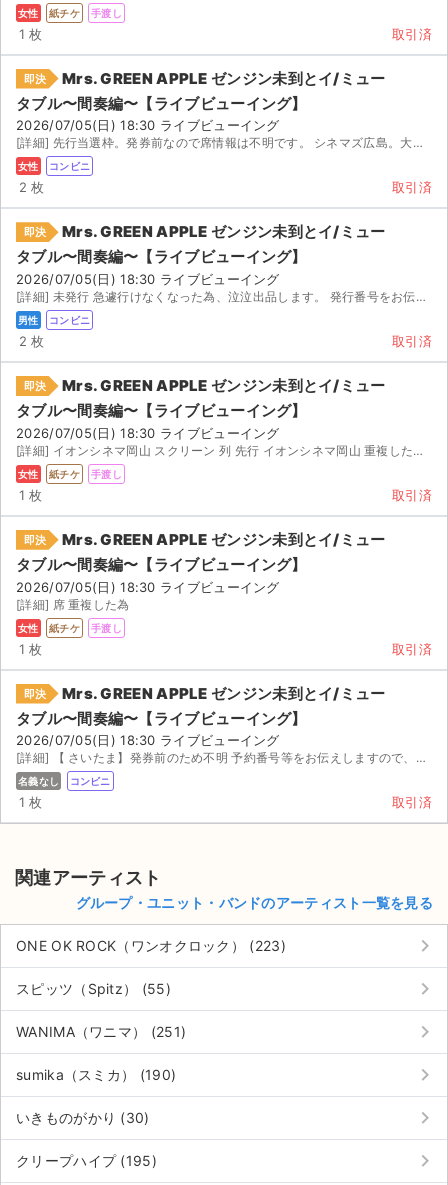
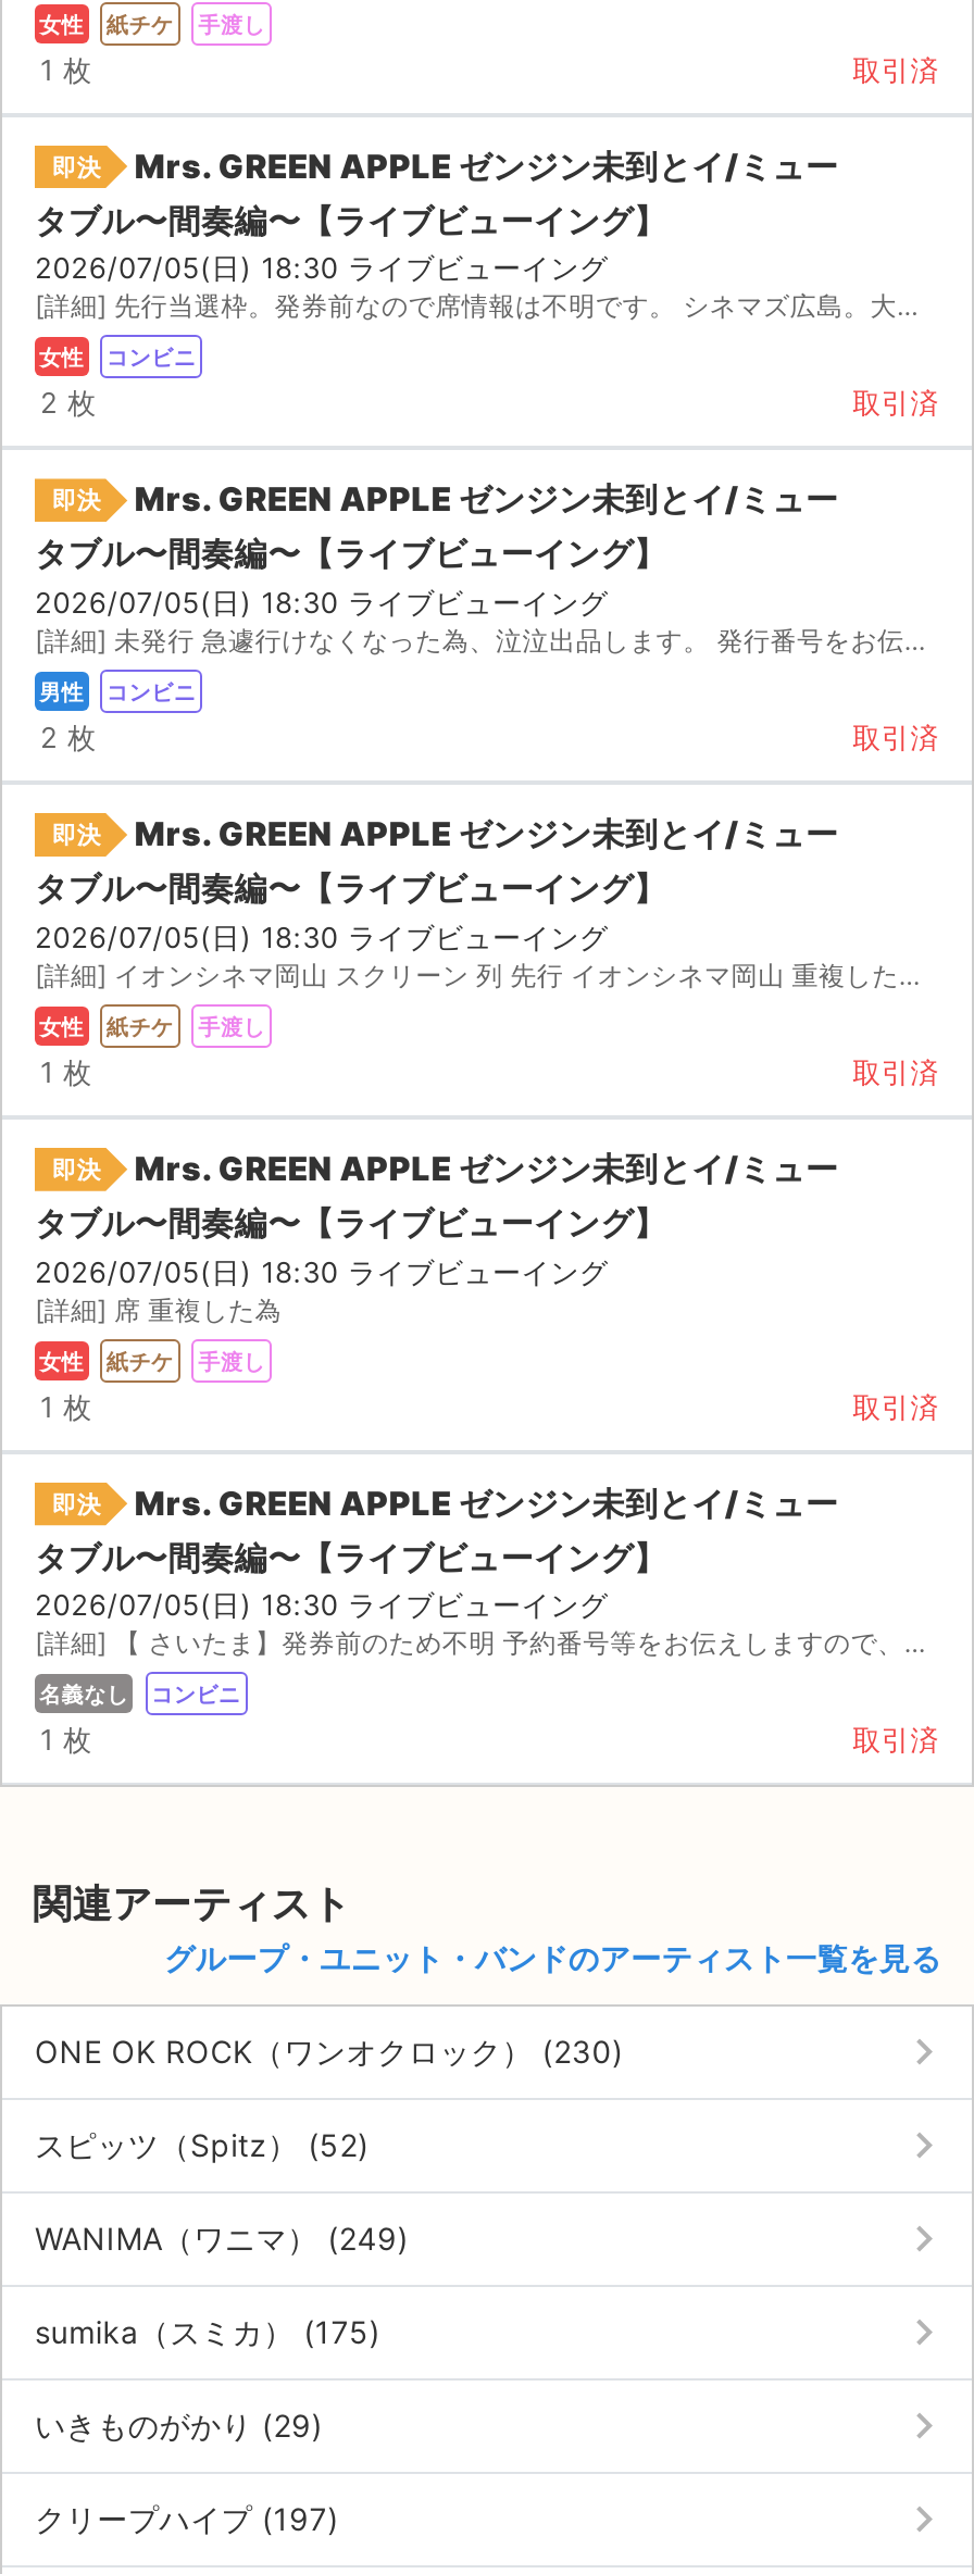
- ONE OK ROCK（ワンオクロック） (223)
+ ONE OK ROCK（ワンオクロック） (230)

- スピッツ（Spitz） (55)
+ スピッツ（Spitz） (52)

- WANIMA（ワニマ） (251)
+ WANIMA（ワニマ） (249)

- sumika（スミカ） (190)
+ sumika（スミカ） (175)

- いきものがかり (30)
+ いきものがかり (29)

- クリープハイプ (195)
+ クリープハイプ (197)
